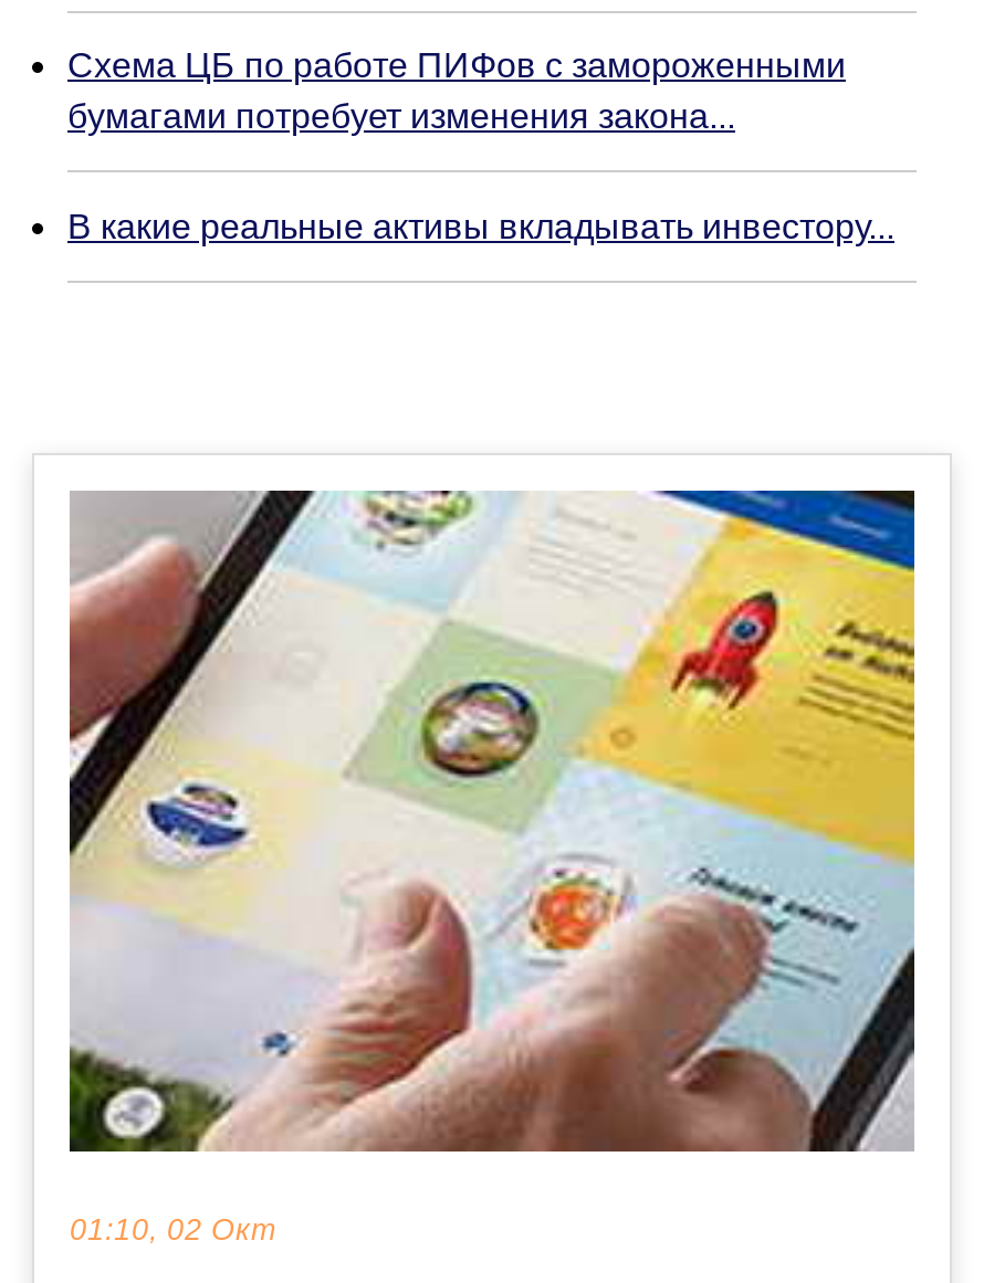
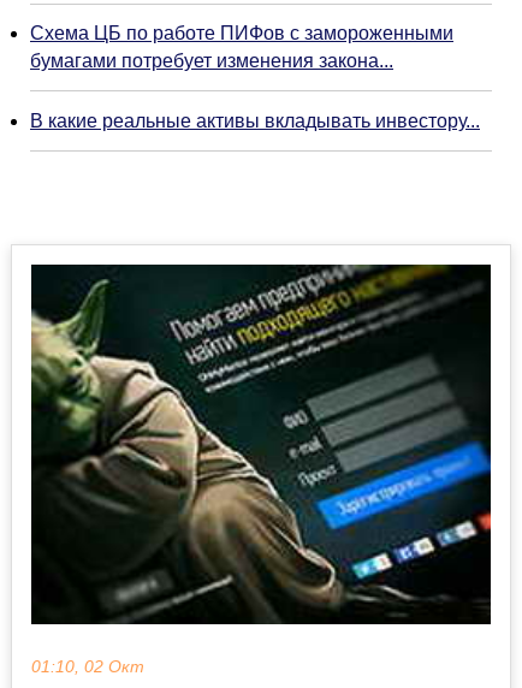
- [image]
+ [image]
